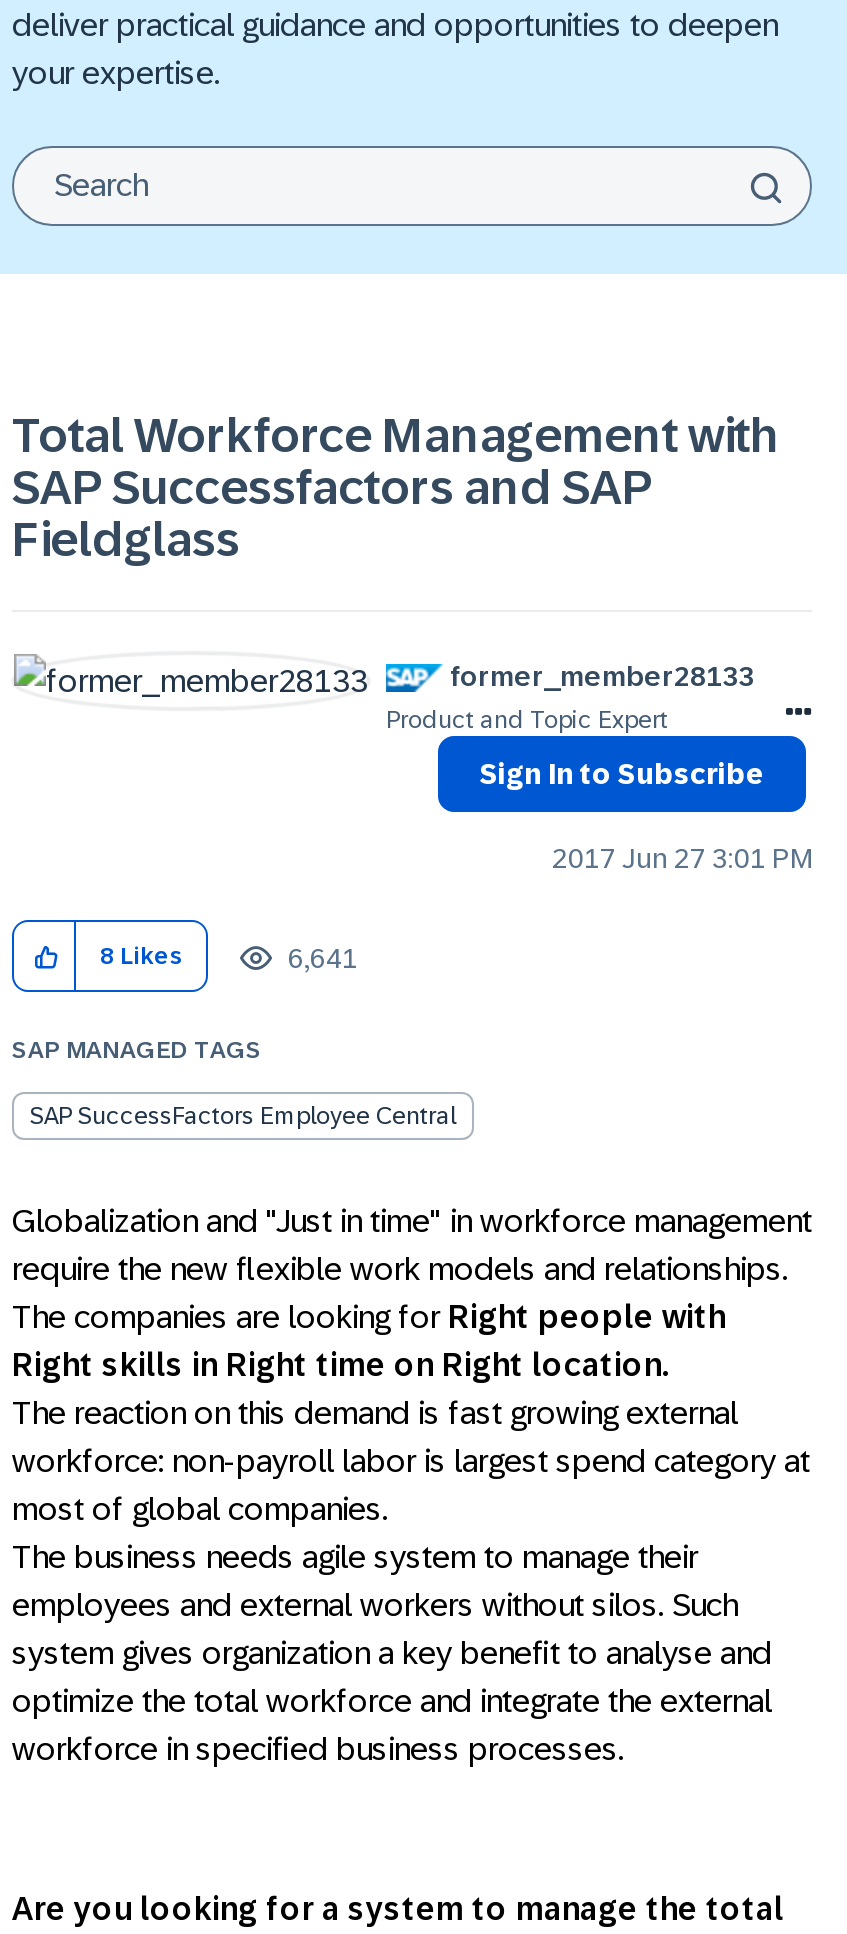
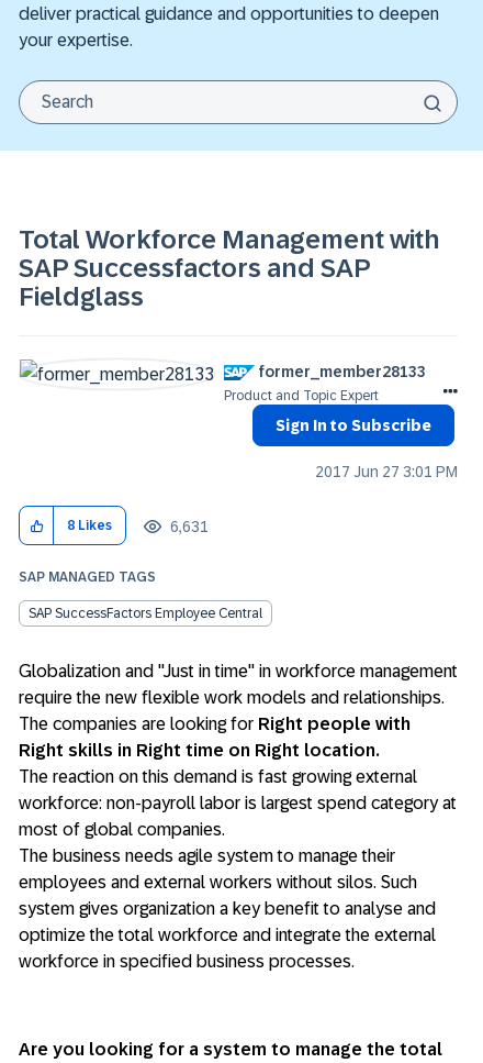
- 6,641
+ 6,631
